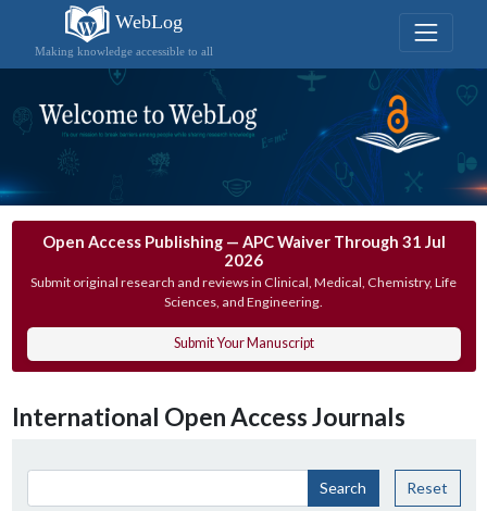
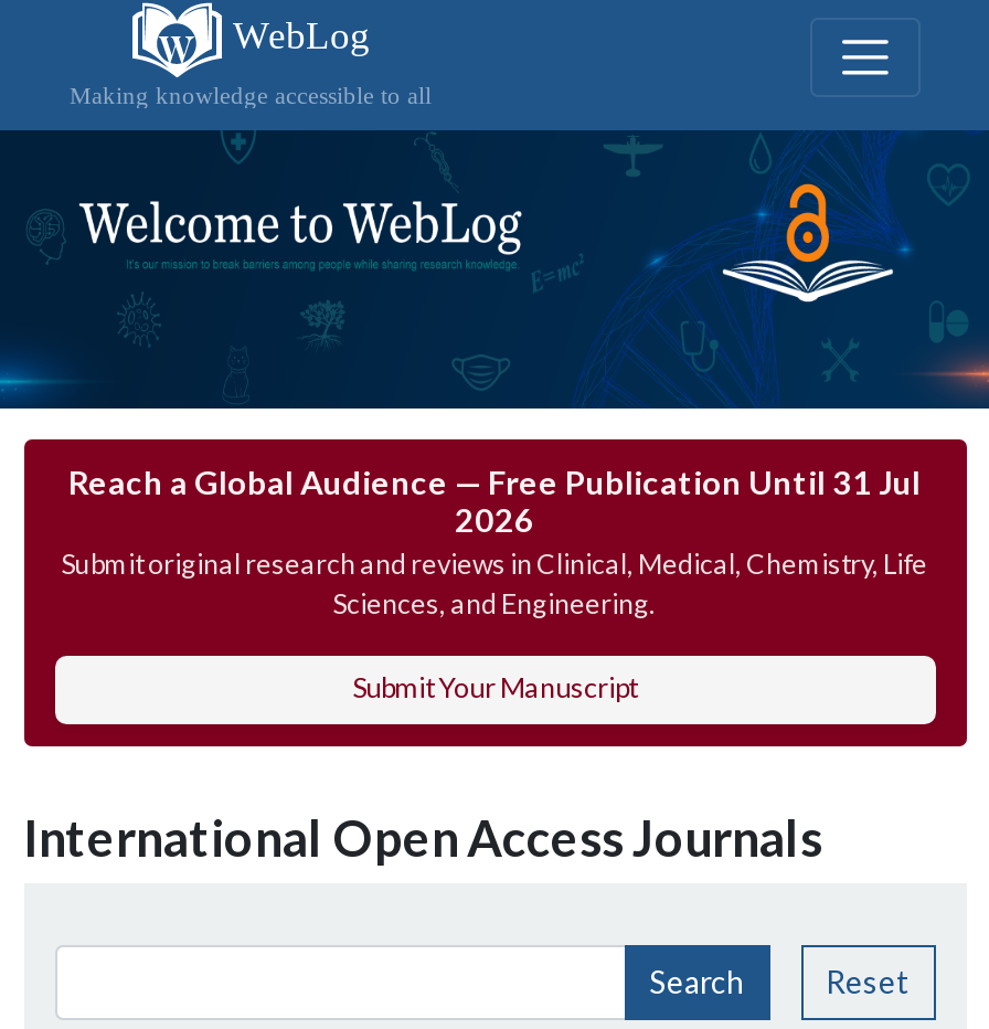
- Open Access Publishing — APC Waiver Through 31 Jul
+ Reach a Global Audience — Free Publication Until 31 Jul
